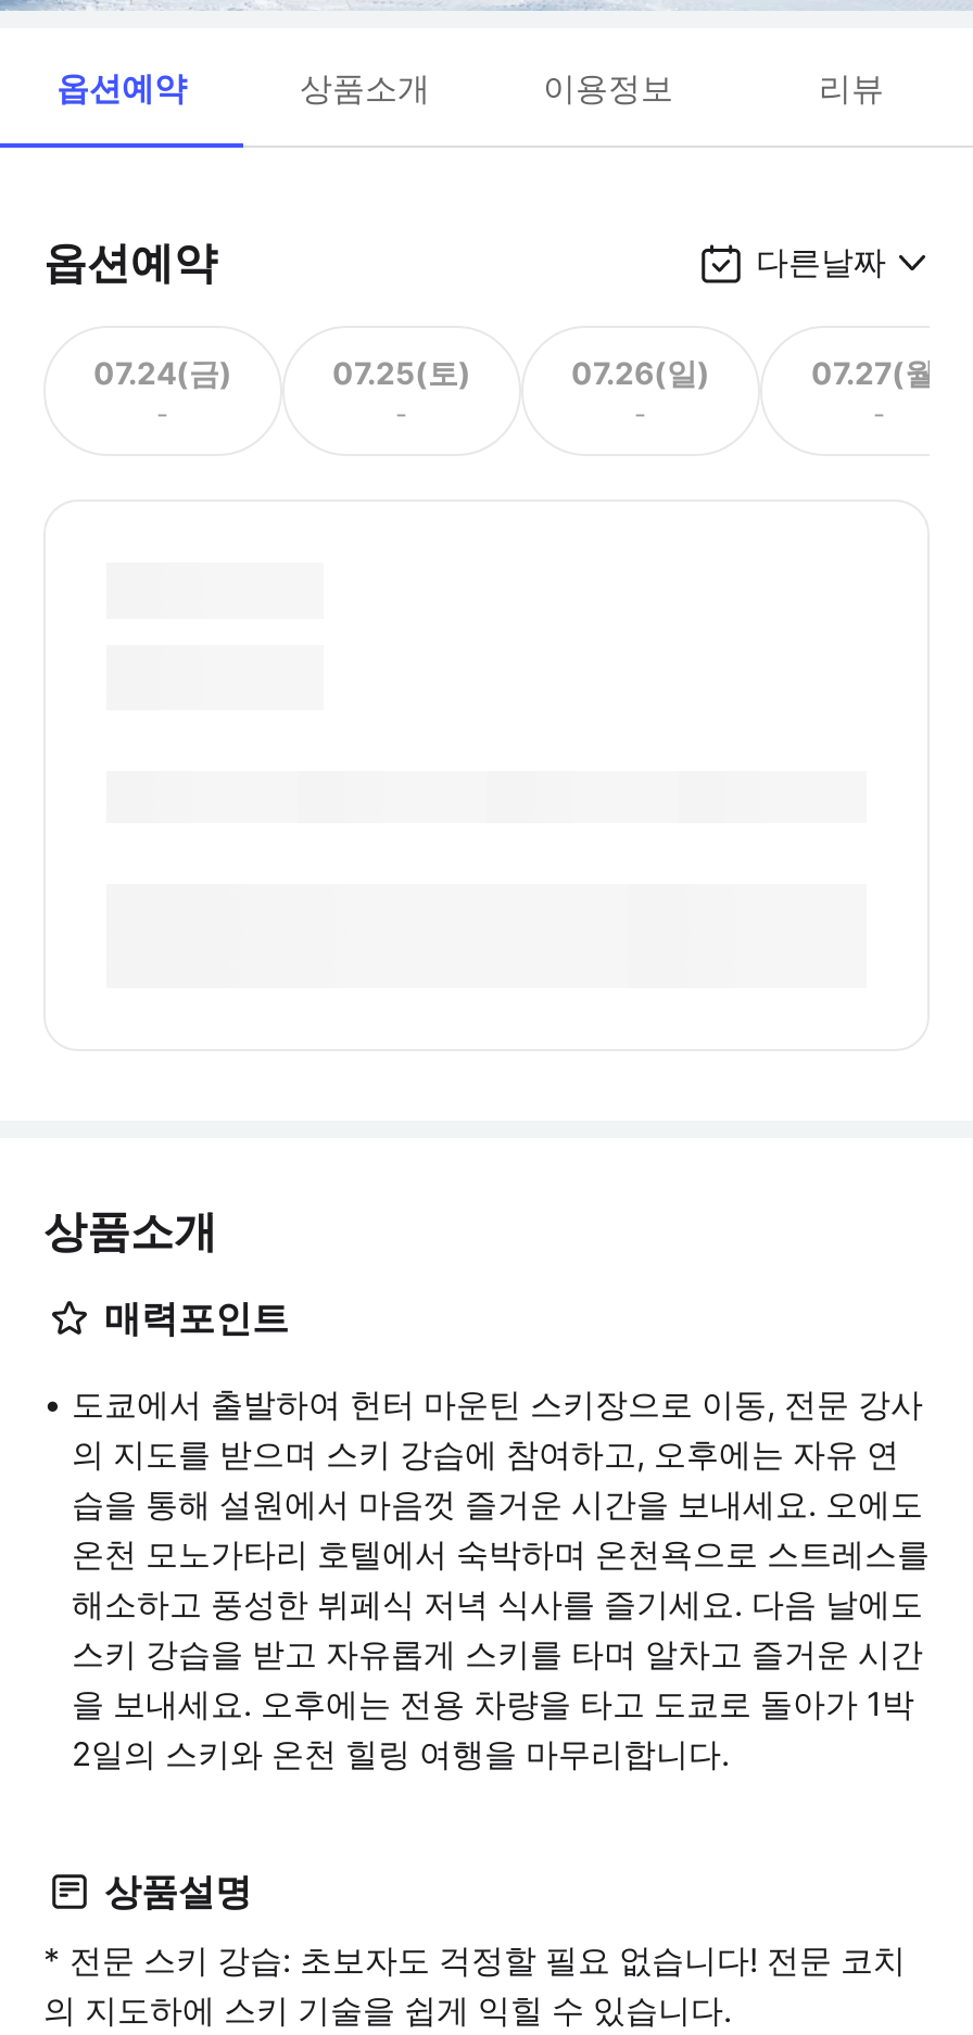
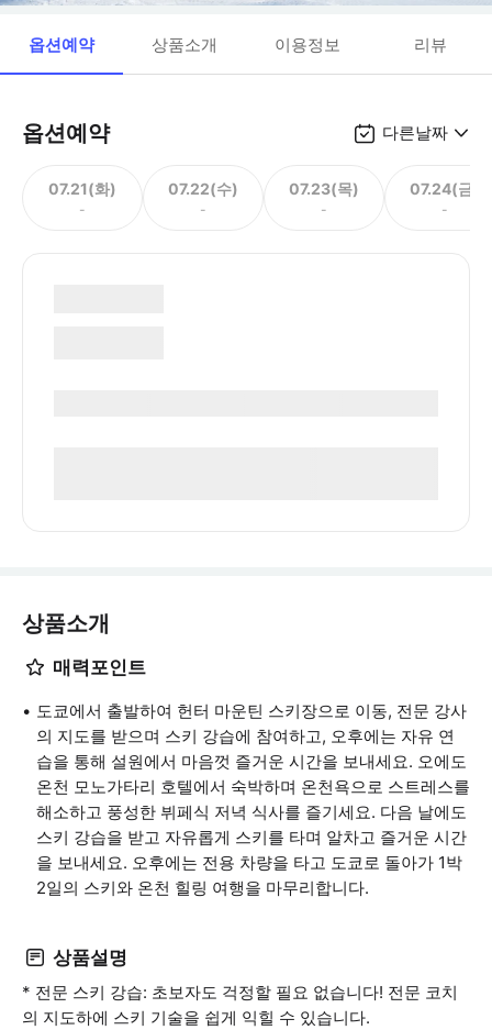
- 07.24(금)
+ 07.21(화)

- 07.25(토)
+ 07.22(수)

- 07.26(일)
+ 07.23(목)

- 07.27(월)
+ 07.24(금)
